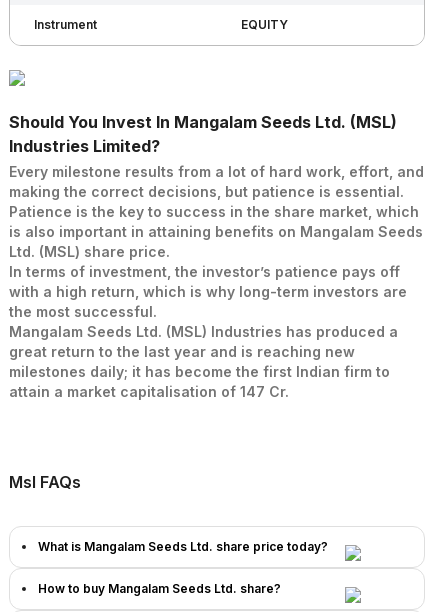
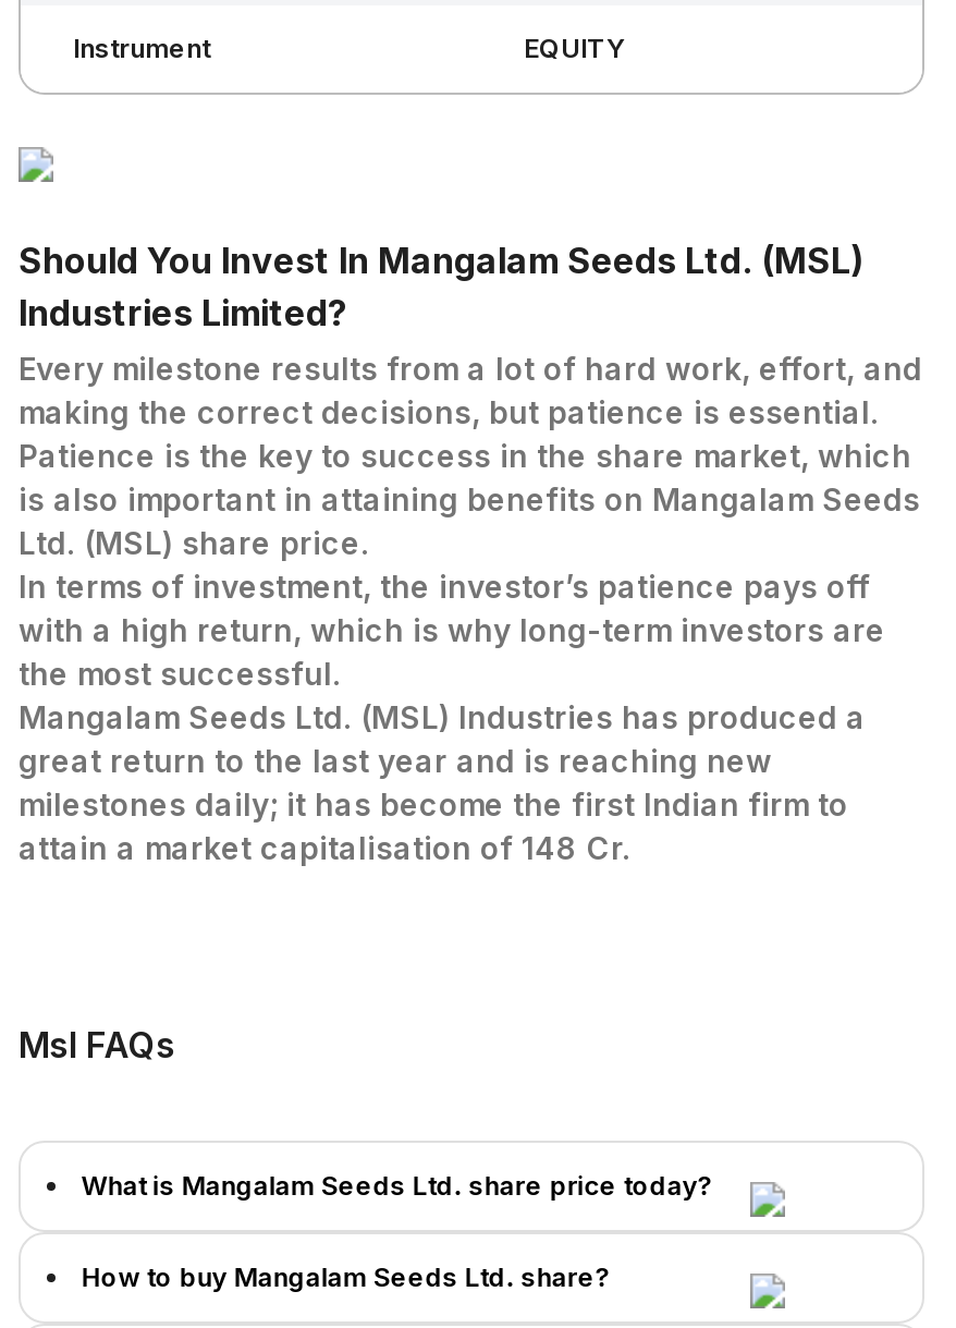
- attain a market capitalisation of 147 Cr.
+ attain a market capitalisation of 148 Cr.
